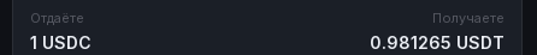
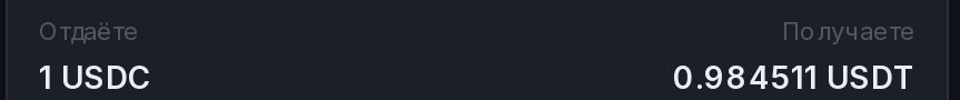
- 0.981265 USDT
+ 0.984511 USDT
